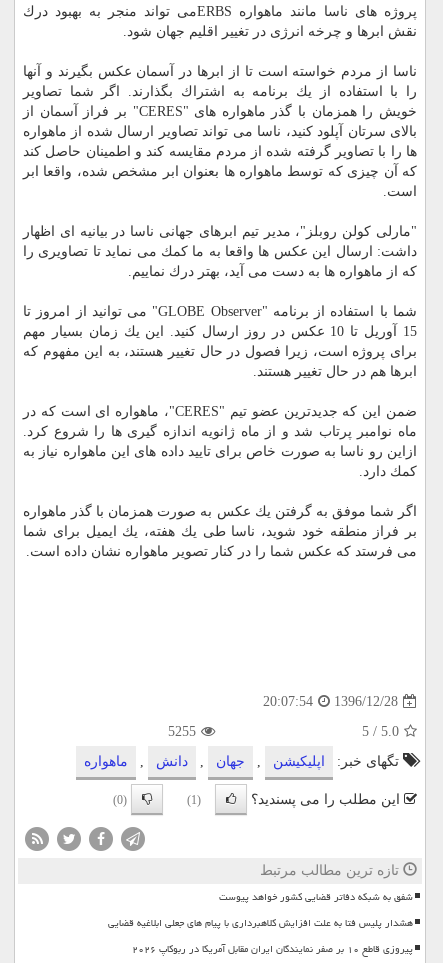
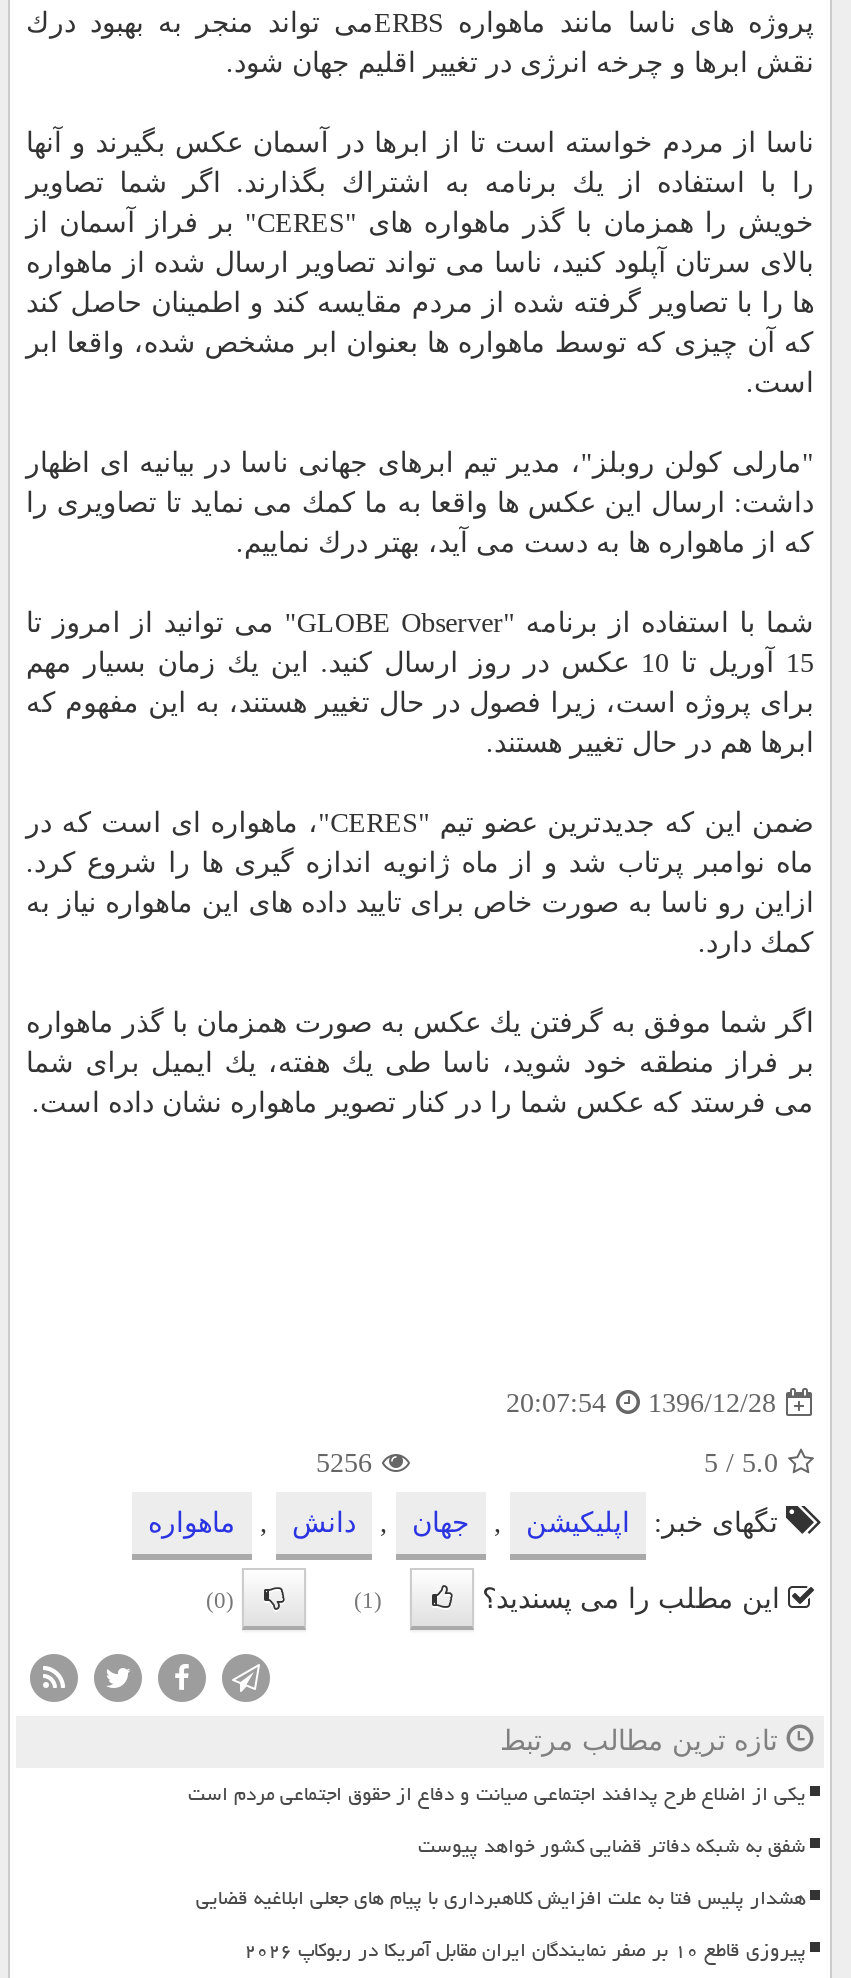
- 5255
+ 5256

+ یکی از اضلاع طرح پدافند اجتماعی صیانت و دفاع از حقوق اجتماعی مردم است
